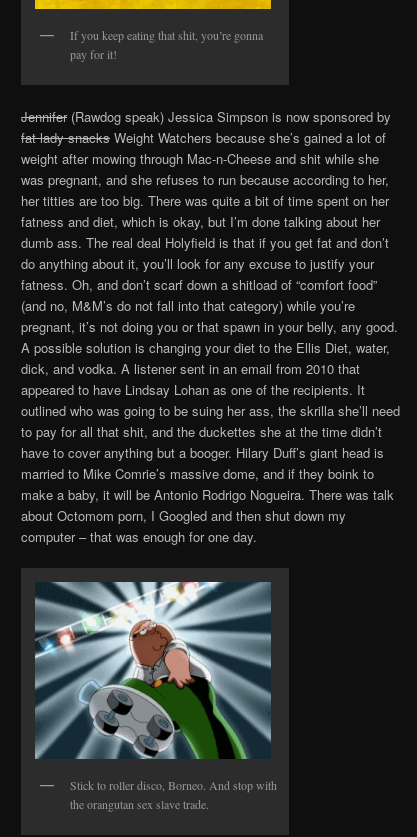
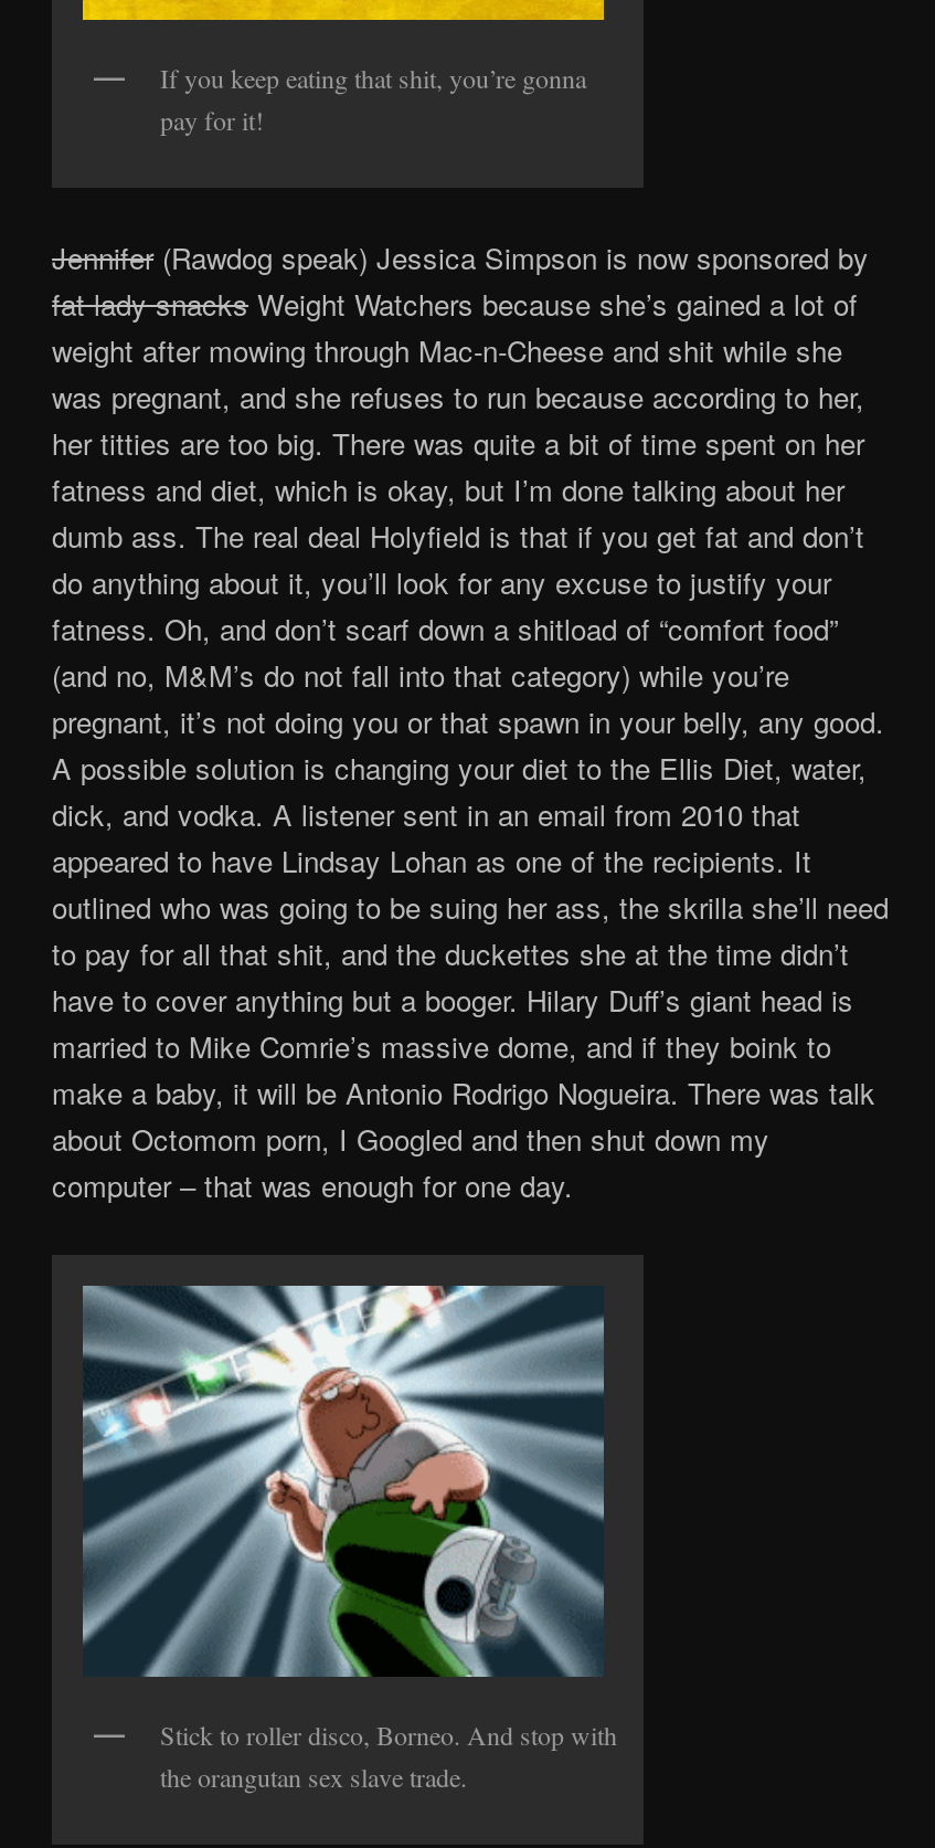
- [image]
+ [image]
